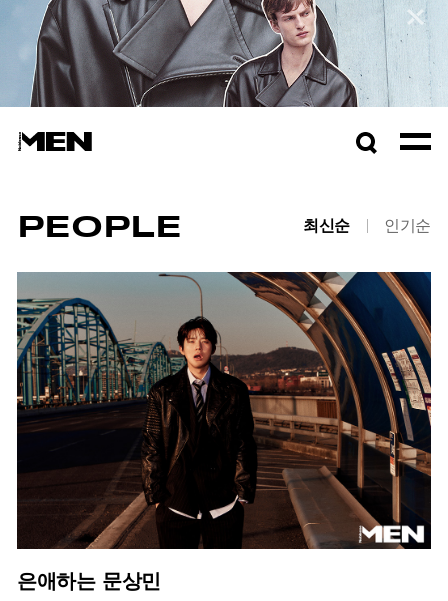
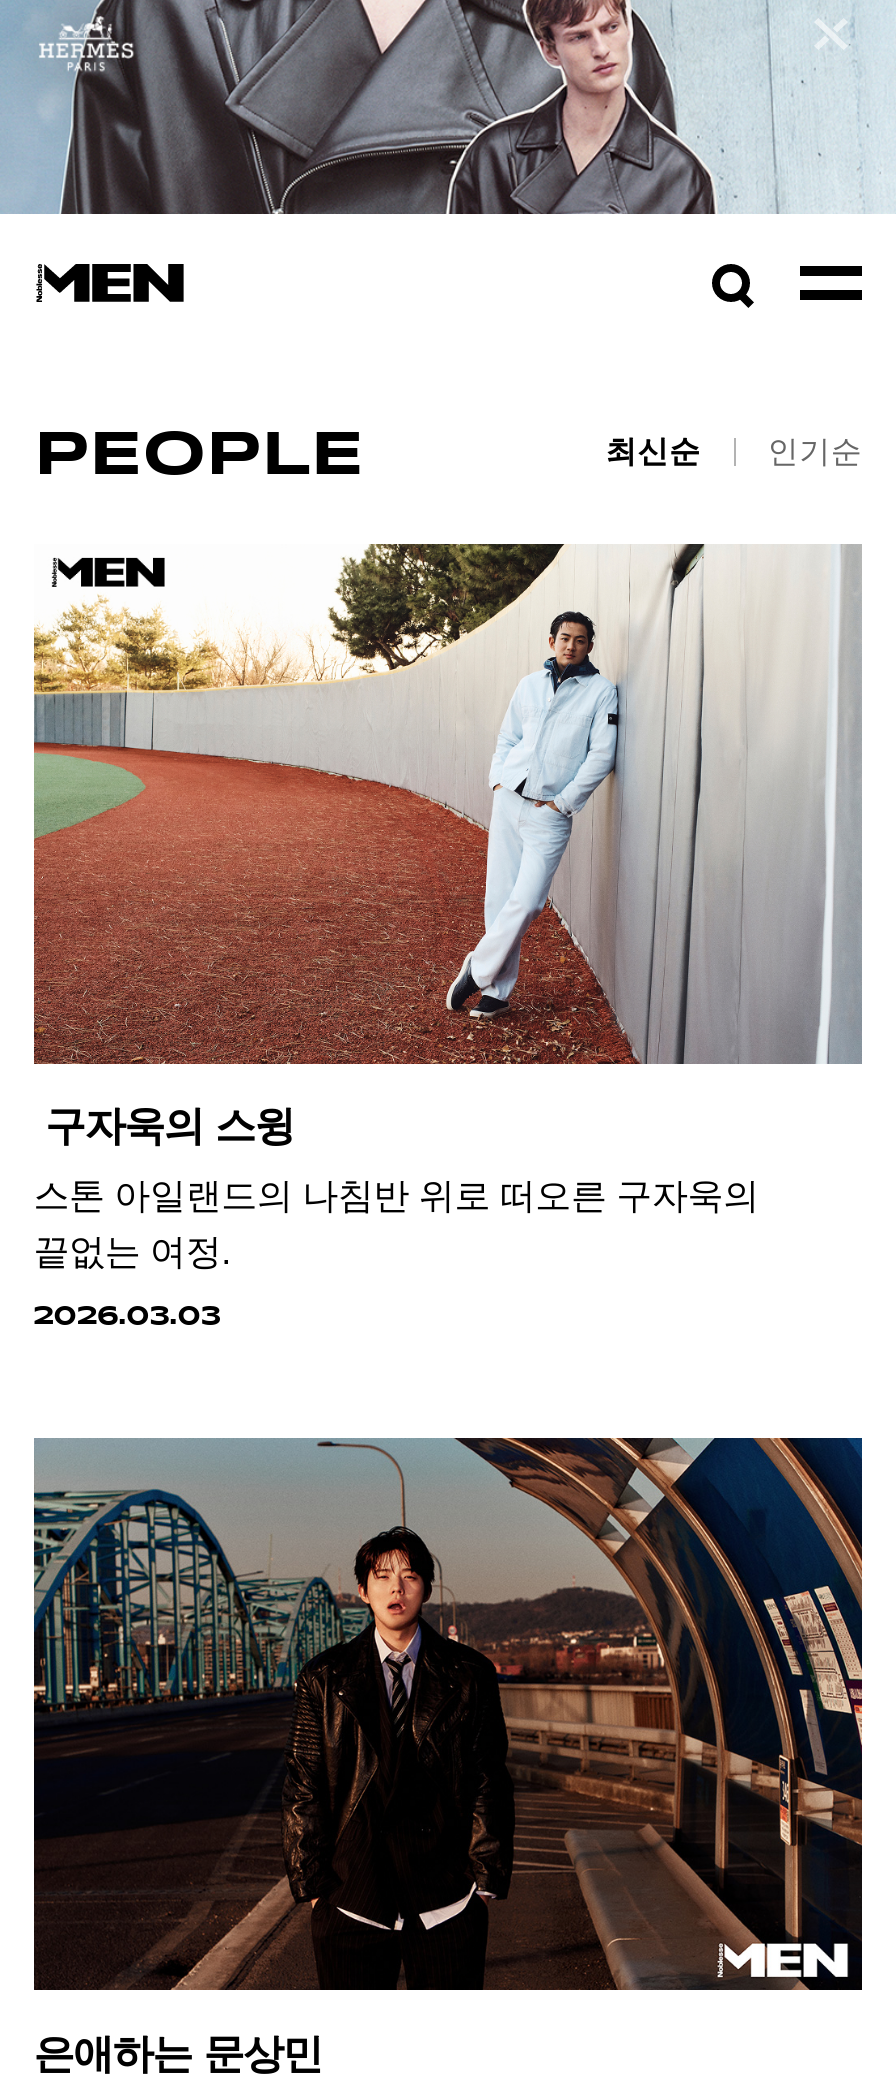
+ [image]
+ 구자욱의 스윙
+ 스톤 아일랜드의 나침반 위로 떠오른 구자욱의
+ 끝없는 여정.
+ 2026.03.03
